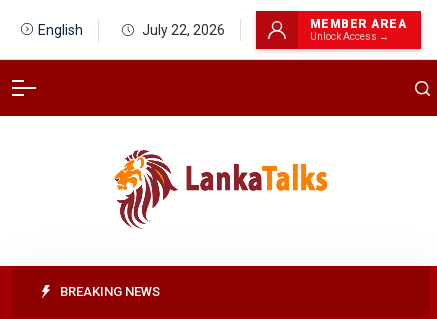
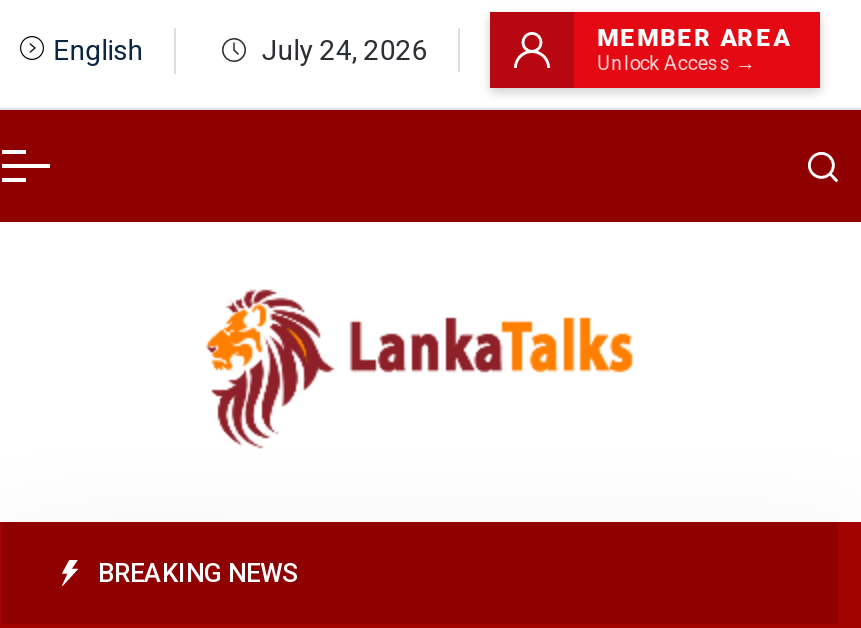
- July 22, 2026
+ July 24, 2026
